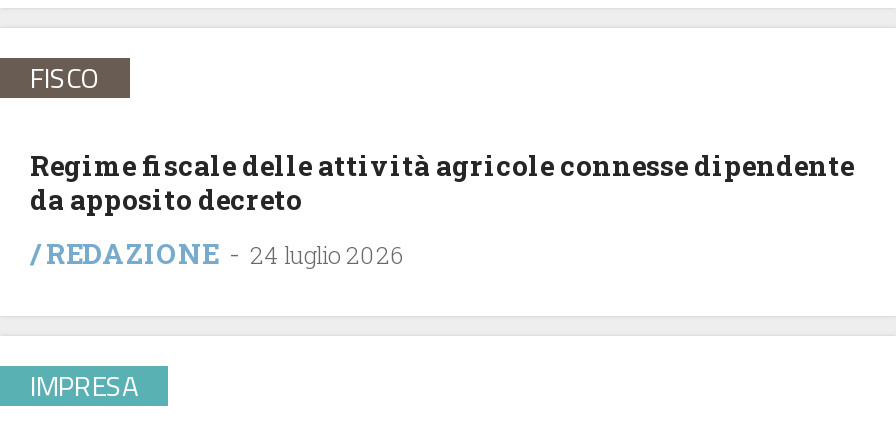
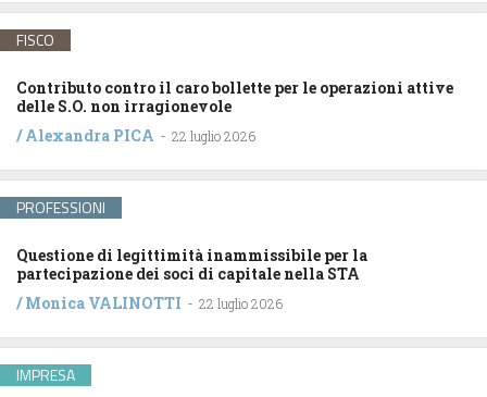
- Regime fiscale delle attività agricole connesse dipendente
- da apposito decreto
- /REDAZIONE - 24 luglio 2026
+ Contributo contro il caro bollette per le operazioni attive
+ delle S.O. non irragionevole
+ /Alexandra PICA - 22 luglio 2026
+ PROFESSIONI
+ Questione di legittimità inammissibile per la
+ partecipazione dei soci di capitale nella STA
+ /Monica VALINOTTI - 22 luglio 2026
